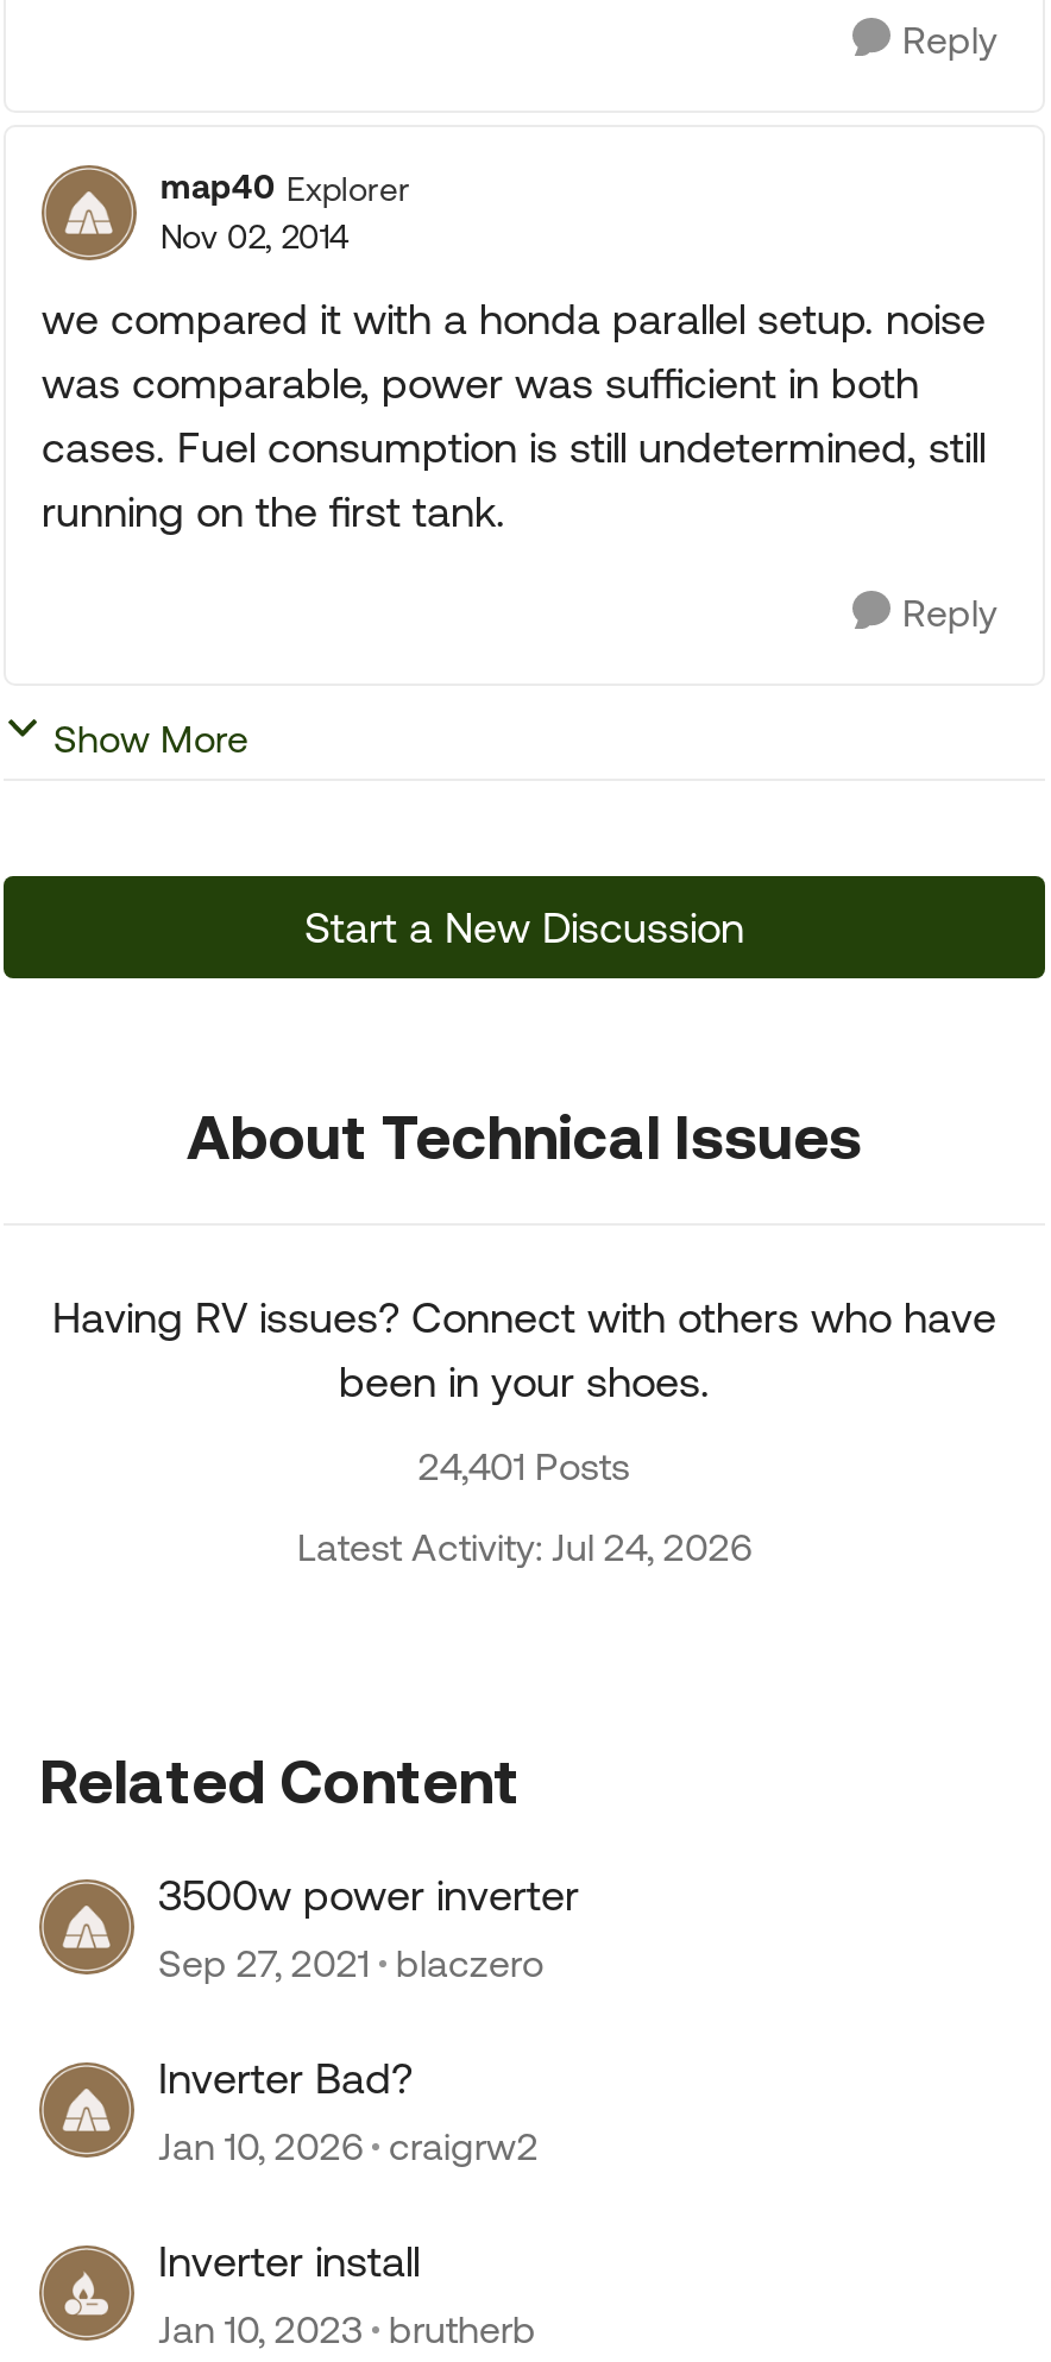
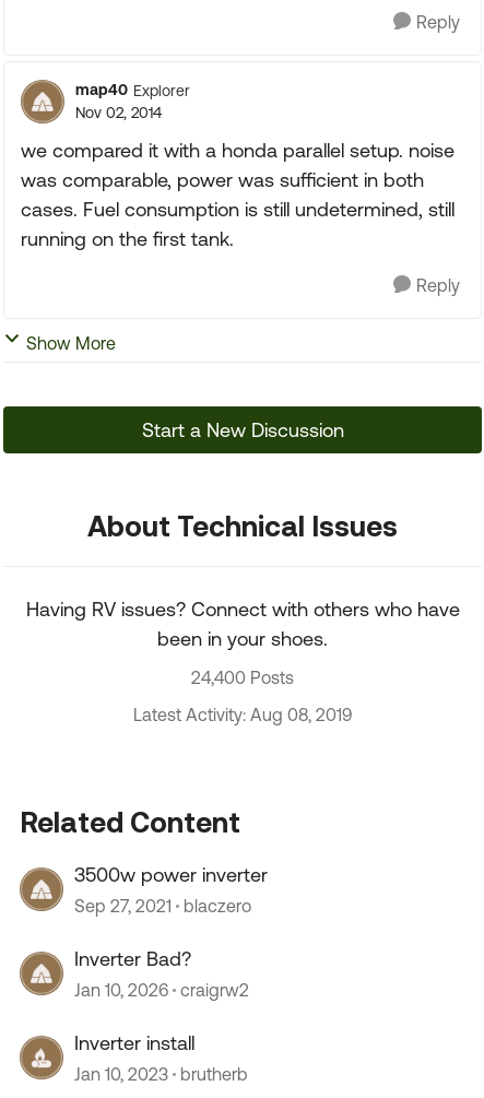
- 24,401 Posts
+ 24,400 Posts

- Latest Activity: Jul 24, 2026
+ Latest Activity: Aug 08, 2019
